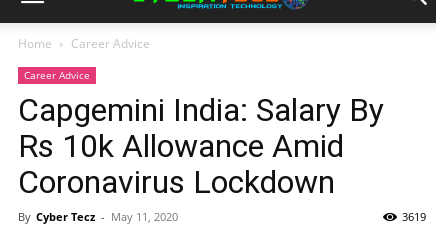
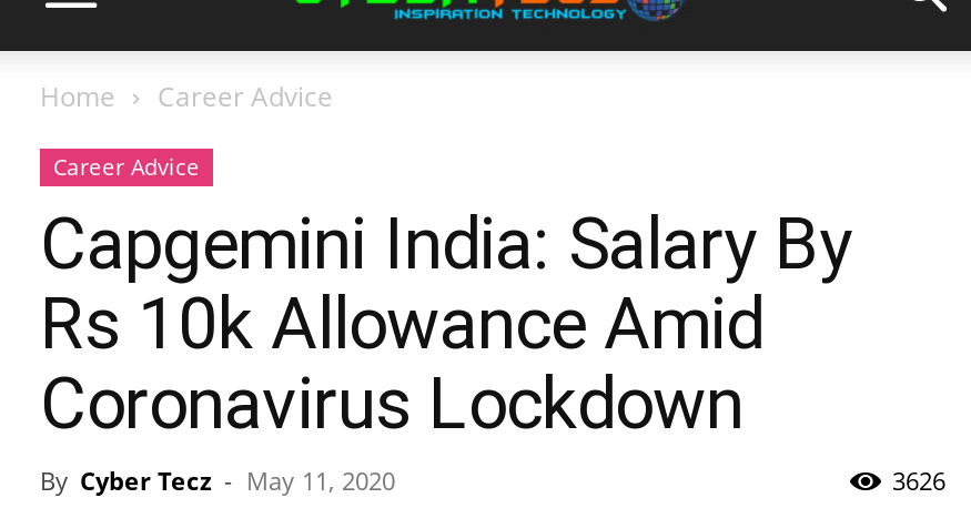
- 3619
+ 3626
